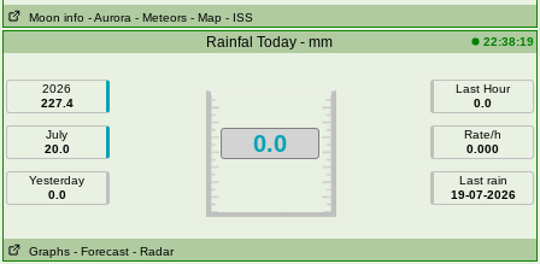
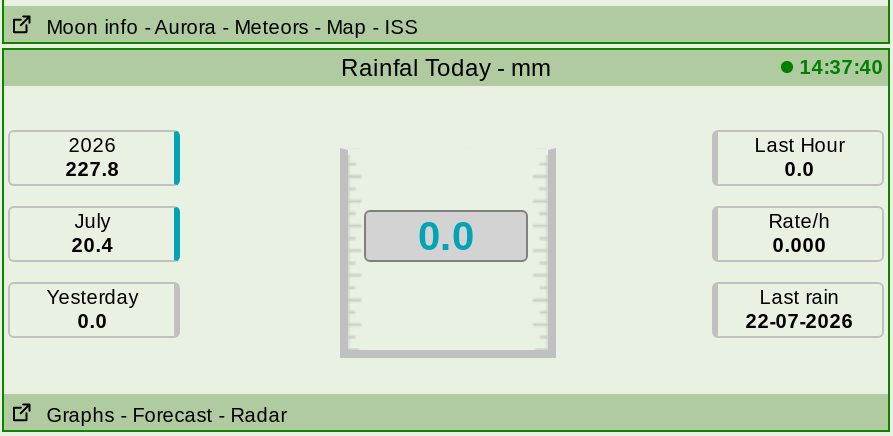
- 22:38:19
+ 14:37:40

- 227.4
+ 227.8

- 20.0
+ 20.4

- 19-07-2026
+ 22-07-2026
